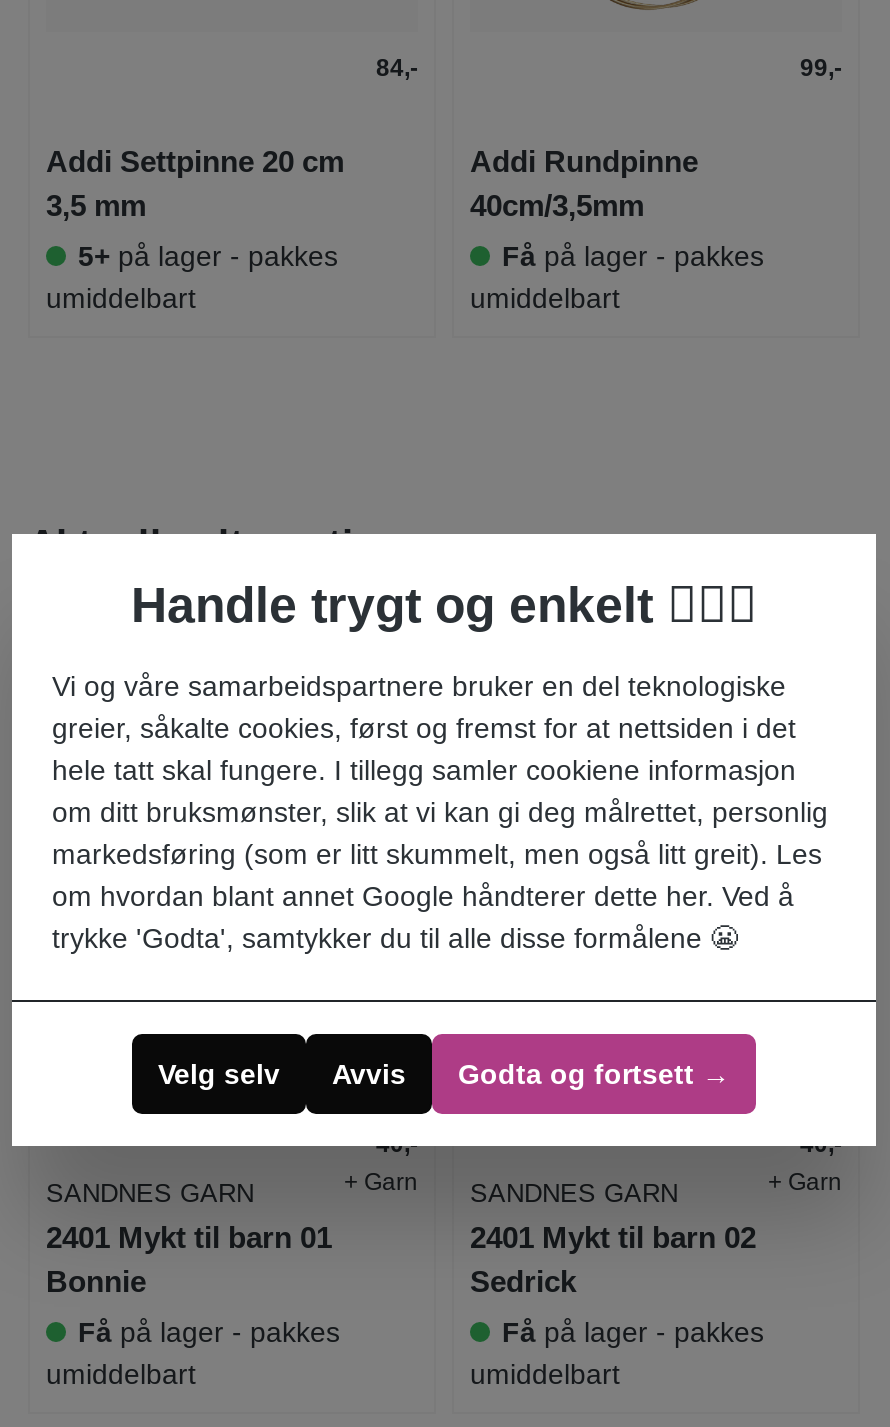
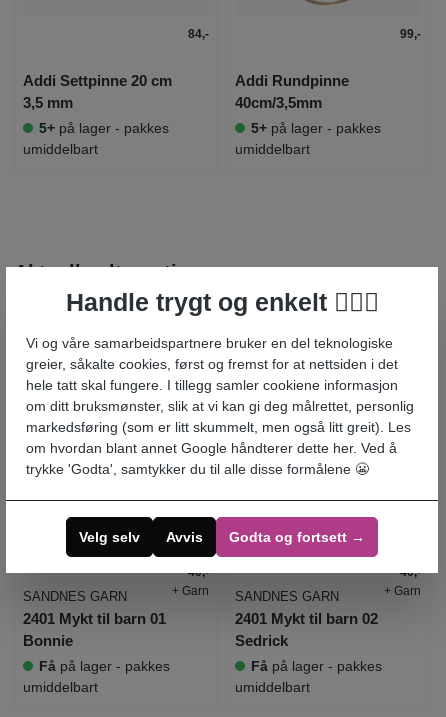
- Få på lager - pakkes
+ 5+ på lager - pakkes
